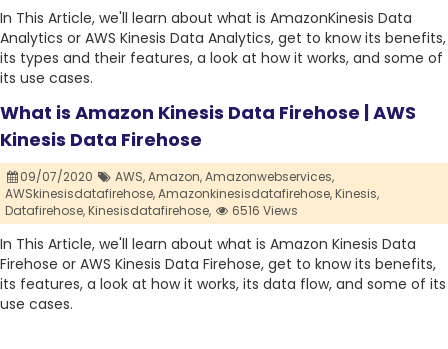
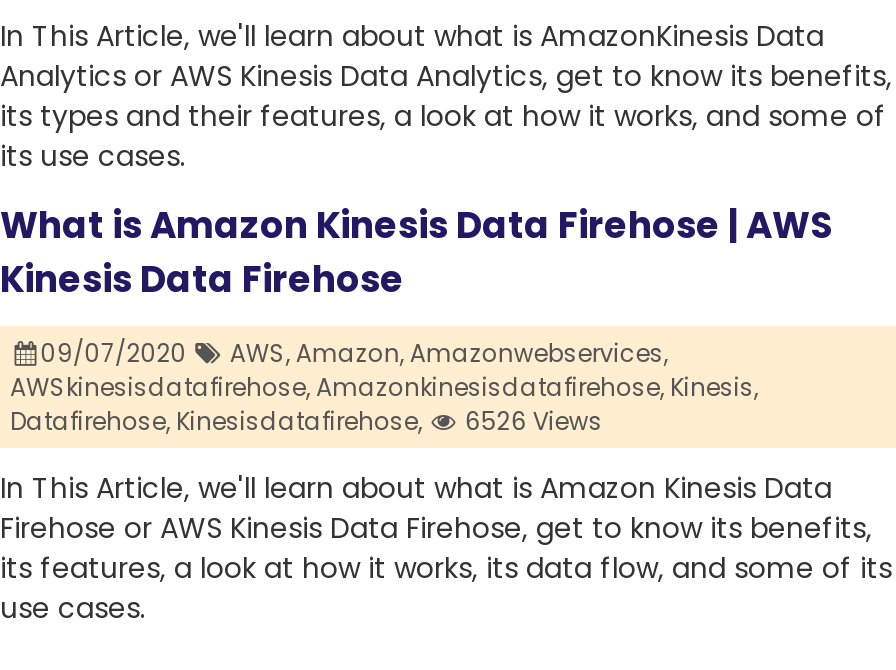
- Datafirehose, Kinesisdatafirehose, 6516 Views
+ Datafirehose, Kinesisdatafirehose, 6526 Views
